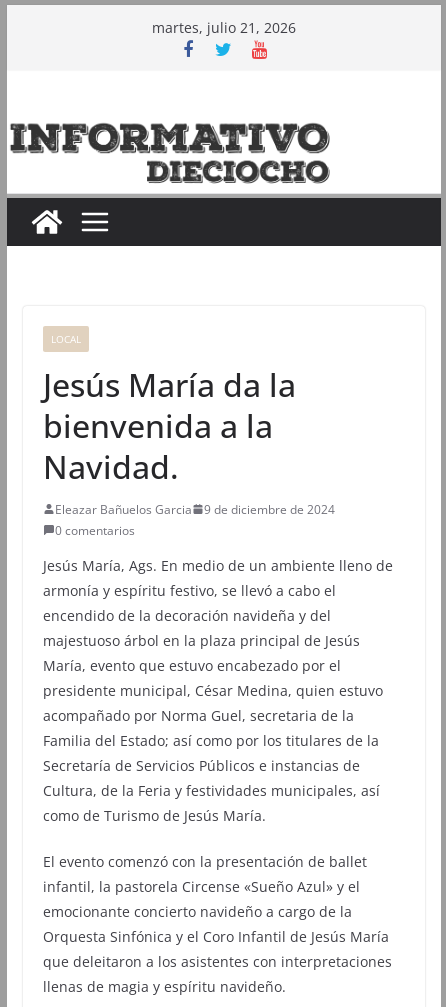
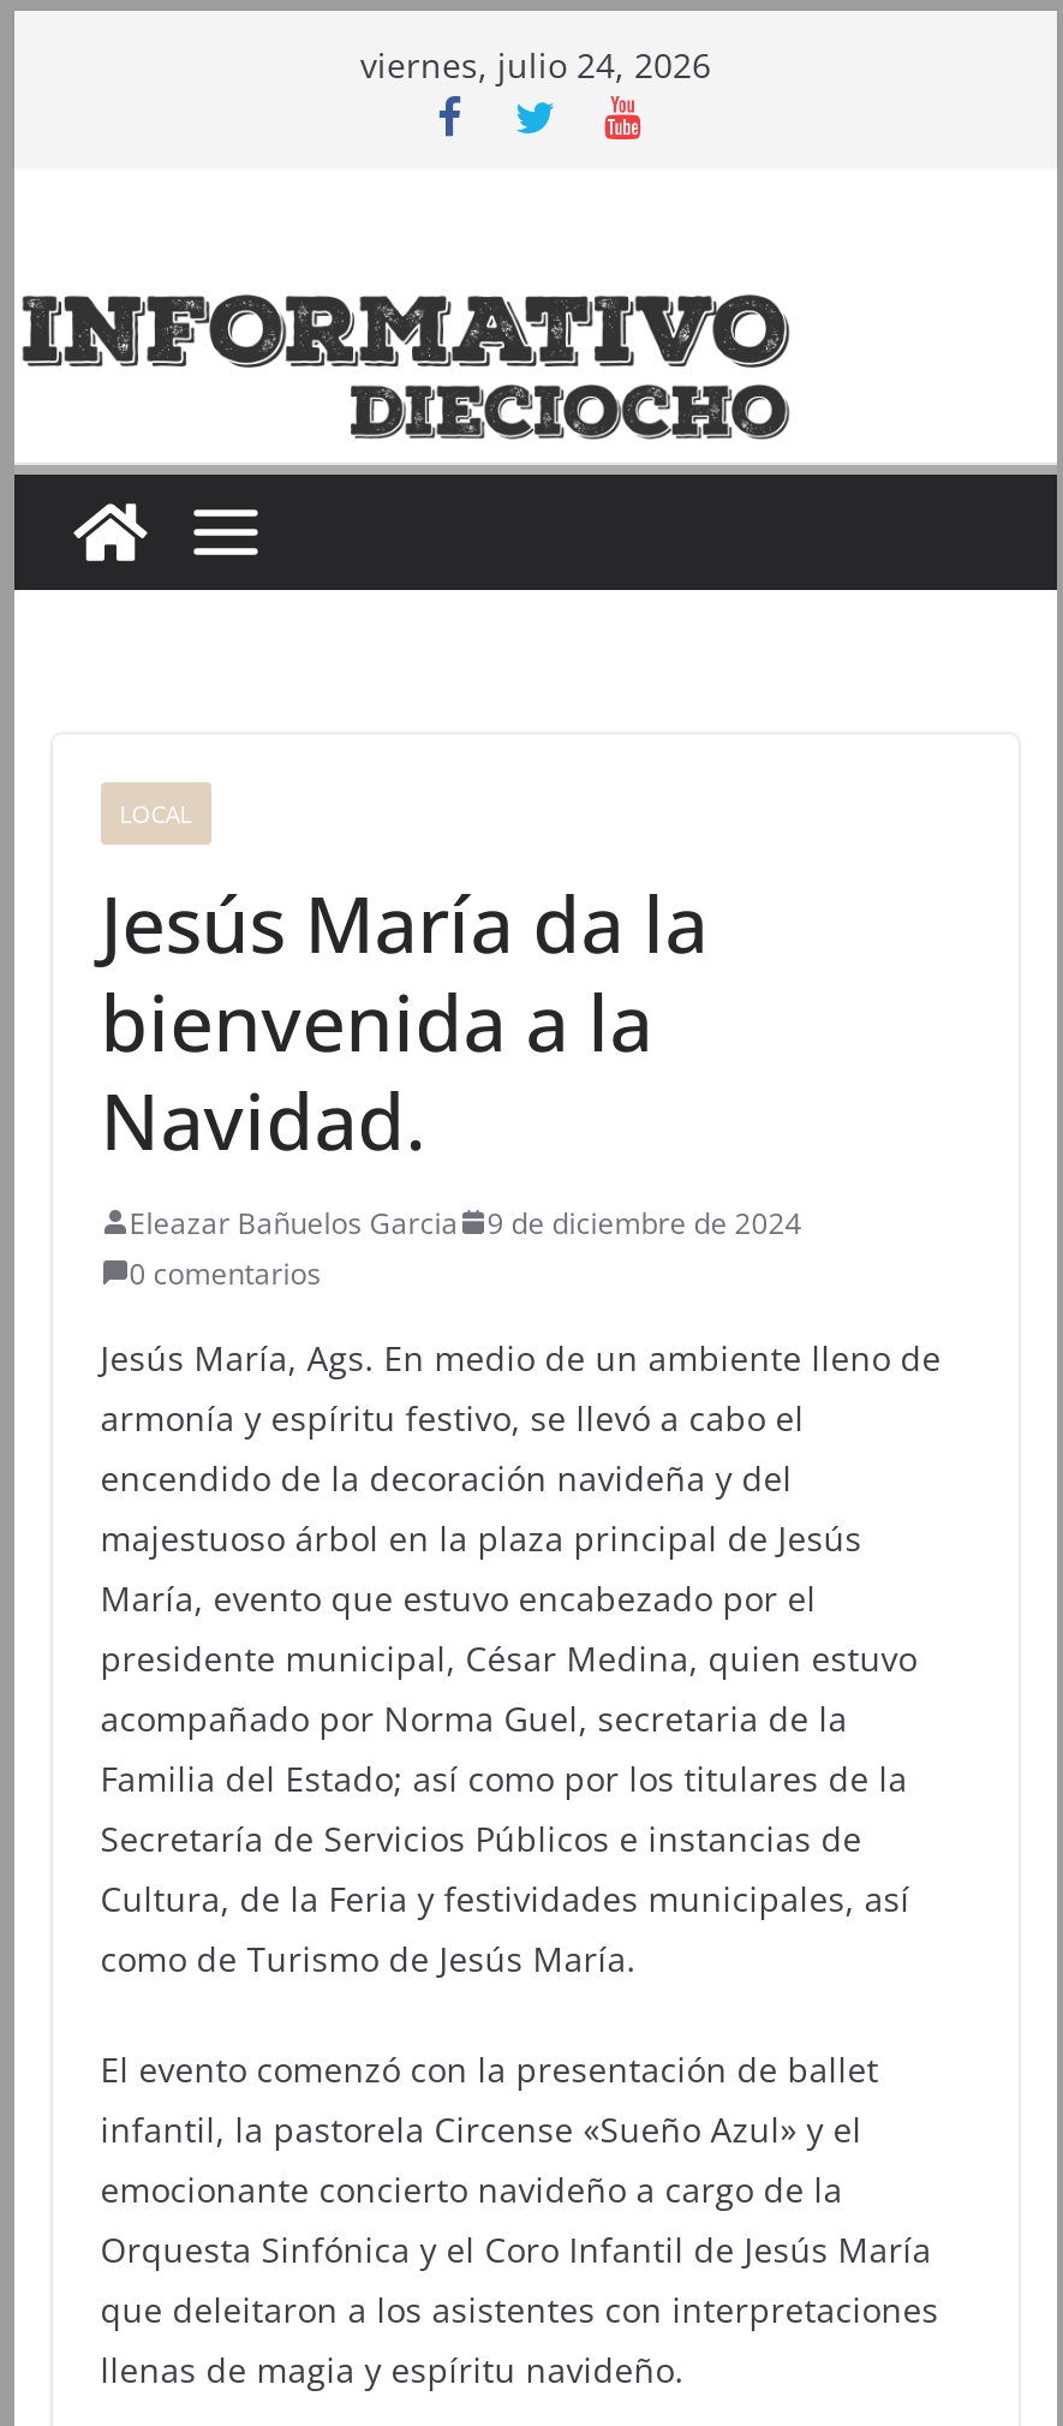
- martes, julio 21, 2026
+ viernes, julio 24, 2026
